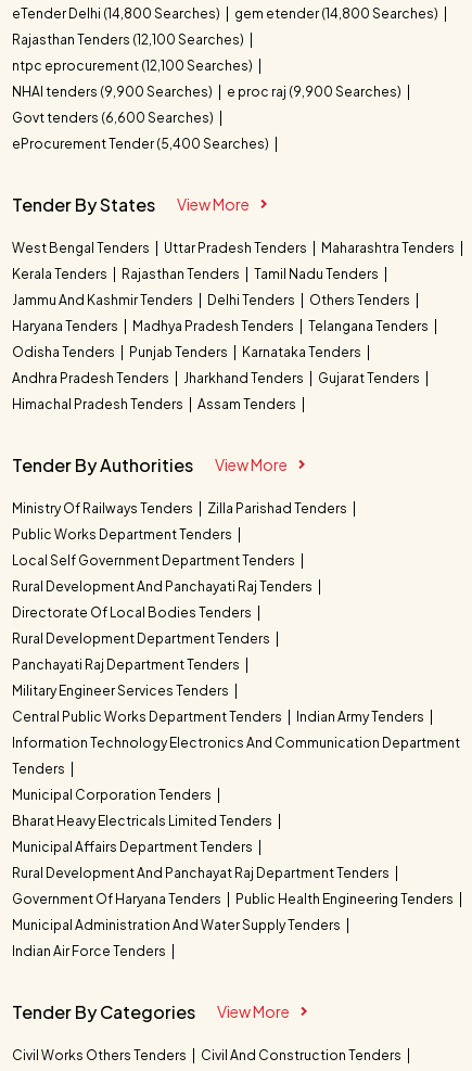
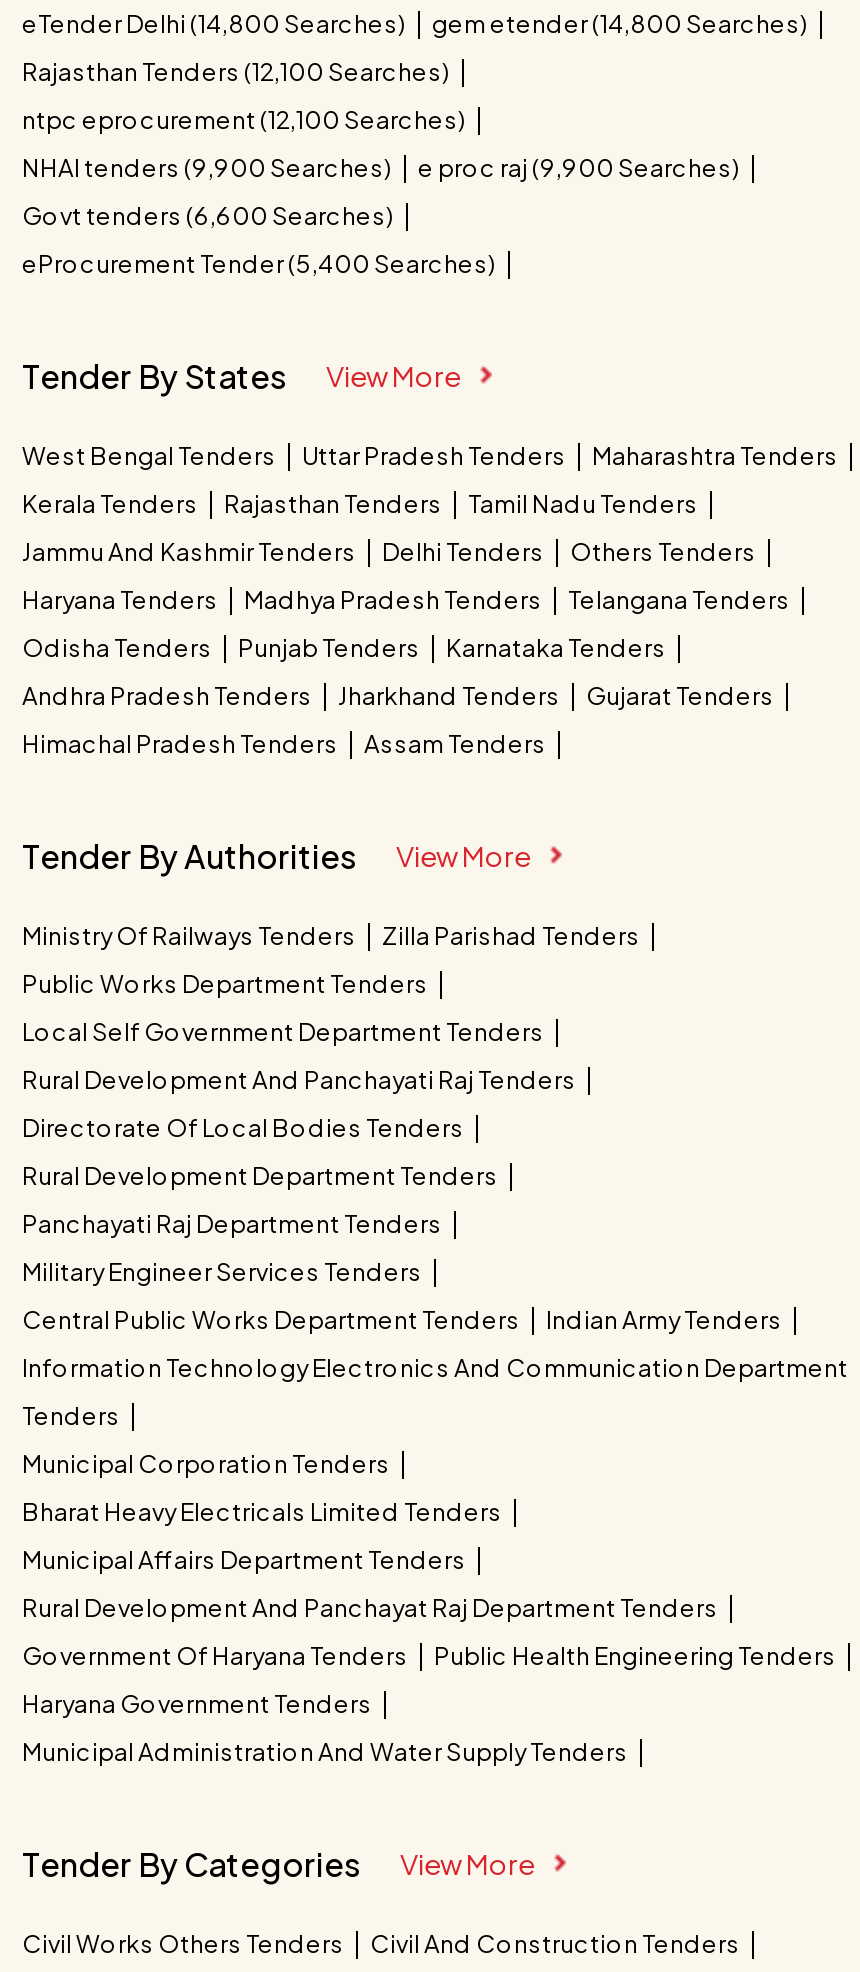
+ Haryana Government Tenders

moved down: Municipal Administration And Water Supply Tenders

- Indian Air Force Tenders
